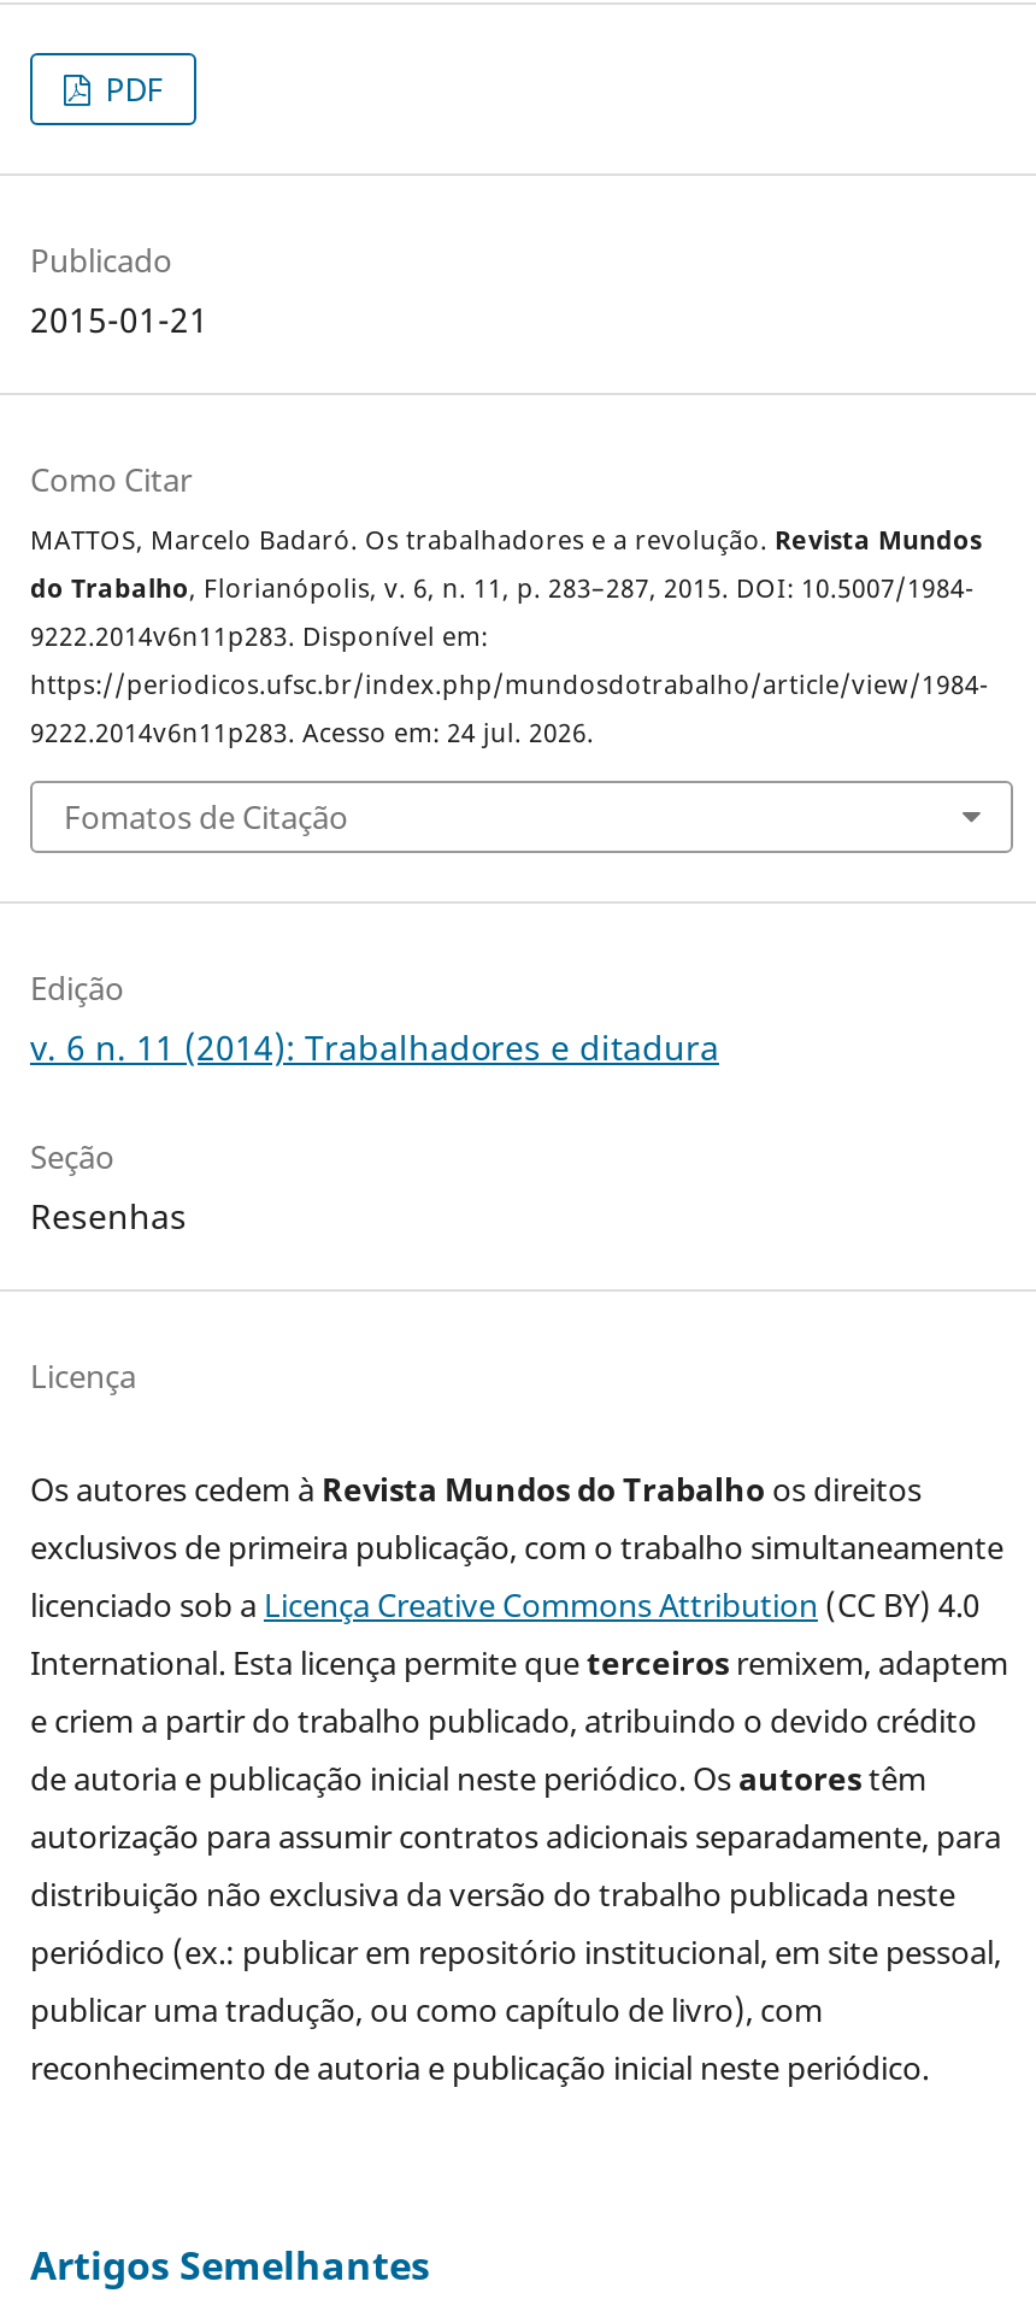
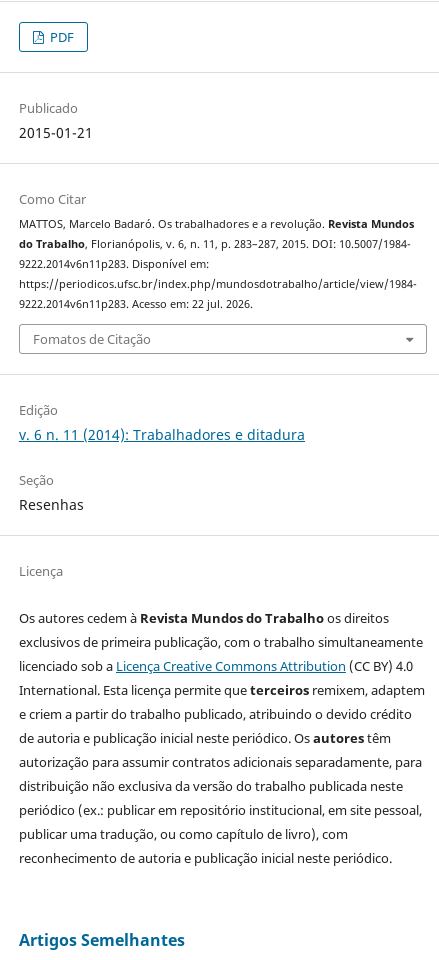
- 9222.2014v6n11p283. Acesso em: 24 jul. 2026.
+ 9222.2014v6n11p283. Acesso em: 22 jul. 2026.
